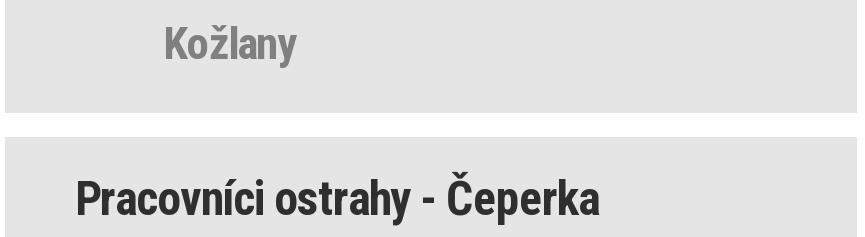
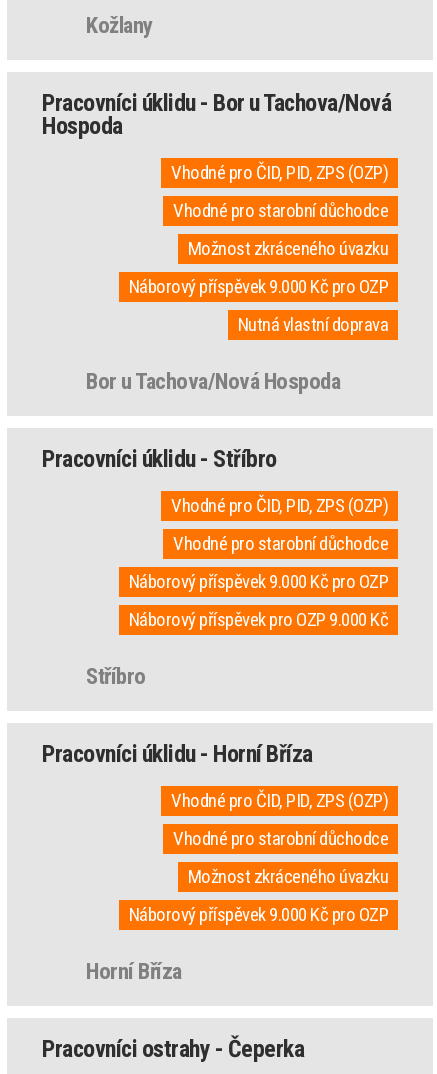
+ Pracovníci úklidu - Bor u Tachova/Nová
+ Hospoda
+ Vhodné pro ČID, PID, ZPS (OZP)
+ Vhodné pro starobní důchodce
+ Možnost zkráceného úvazku
+ Náborový příspěvek 9.000 Kč pro OZP
+ Nutná vlastní doprava
+ Bor u Tachova/Nová Hospoda
+ Pracovníci úklidu - Stříbro
+ Vhodné pro ČID, PID, ZPS (OZP)
+ Vhodné pro starobní důchodce
+ Náborový příspěvek 9.000 Kč pro OZP
+ Náborový příspěvek pro OZP 9.000 Kč
+ Stříbro
+ Pracovníci úklidu - Horní Bříza
+ Vhodné pro ČID, PID, ZPS (OZP)
+ Vhodné pro starobní důchodce
+ Možnost zkráceného úvazku
+ Náborový příspěvek 9.000 Kč pro OZP
+ Horní Bříza
